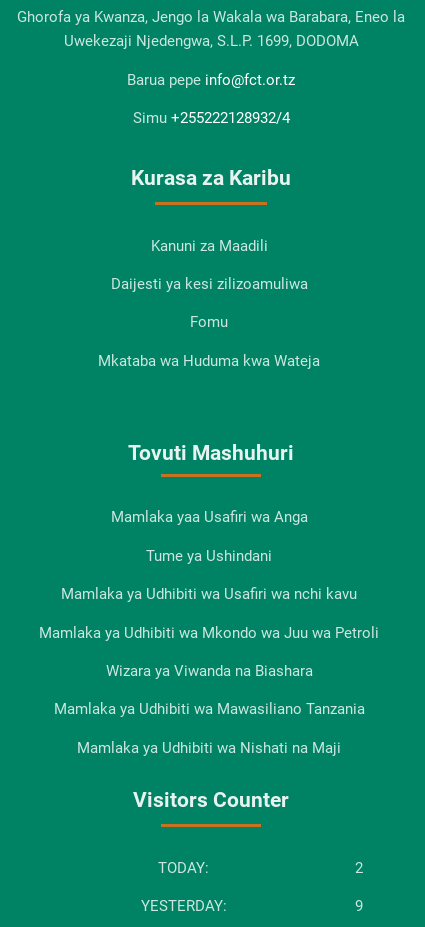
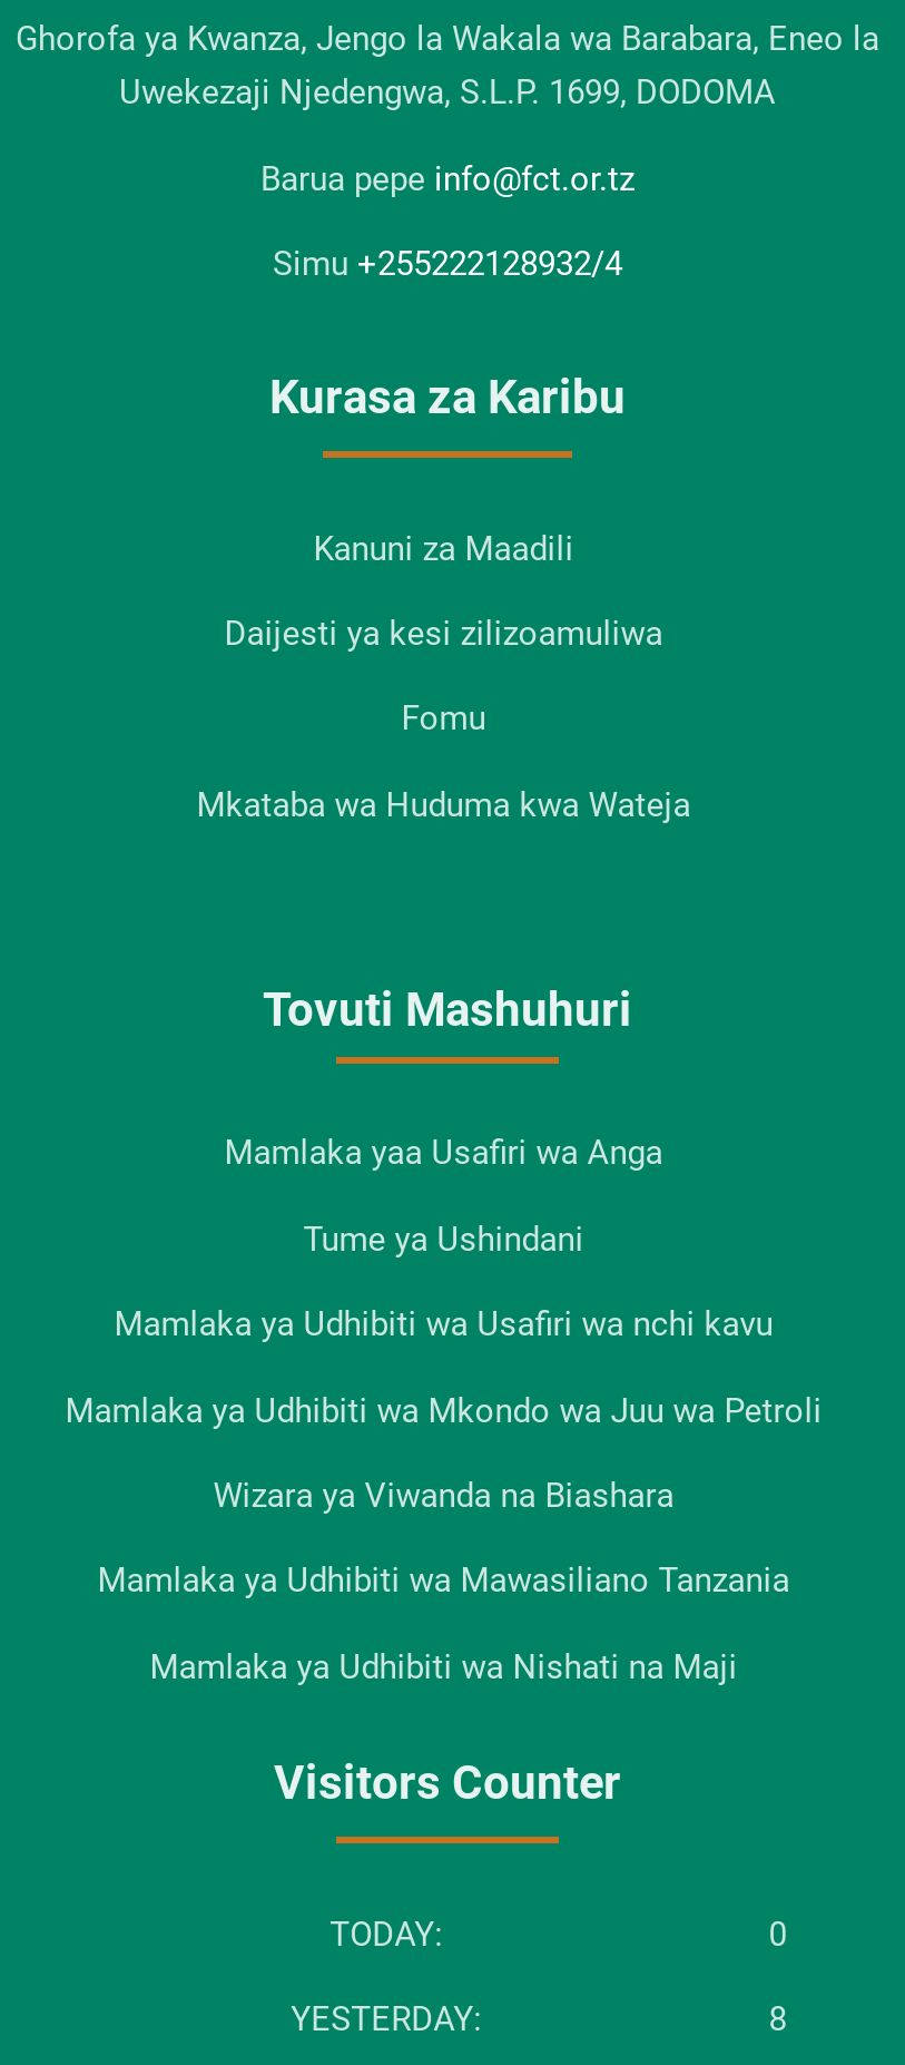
- 2
+ 0

- 9
+ 8
